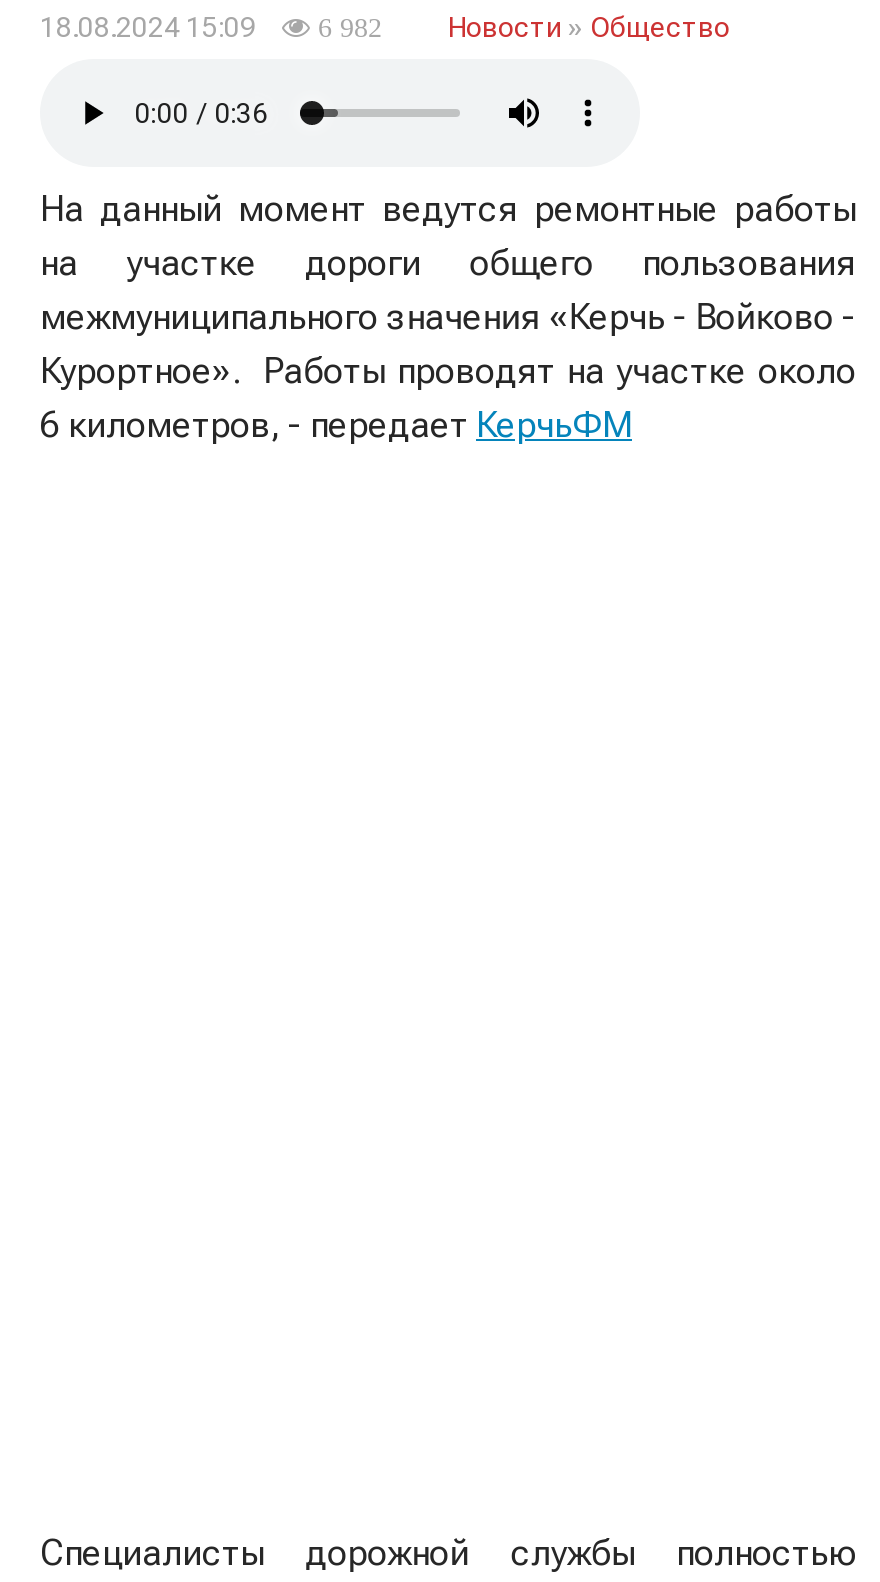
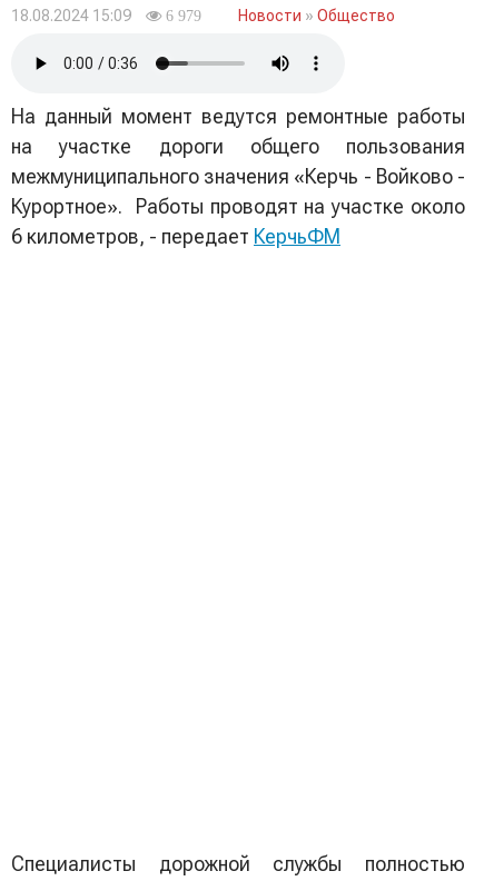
- 18.08.2024 15:09 6 982
+ 18.08.2024 15:09 6 979
